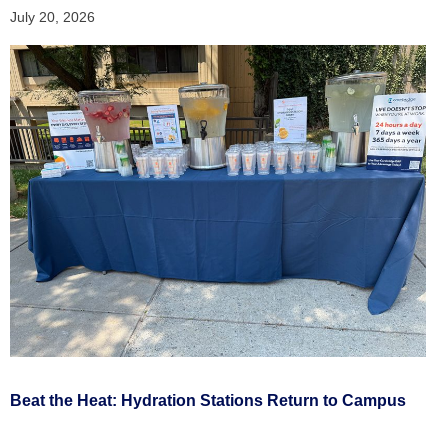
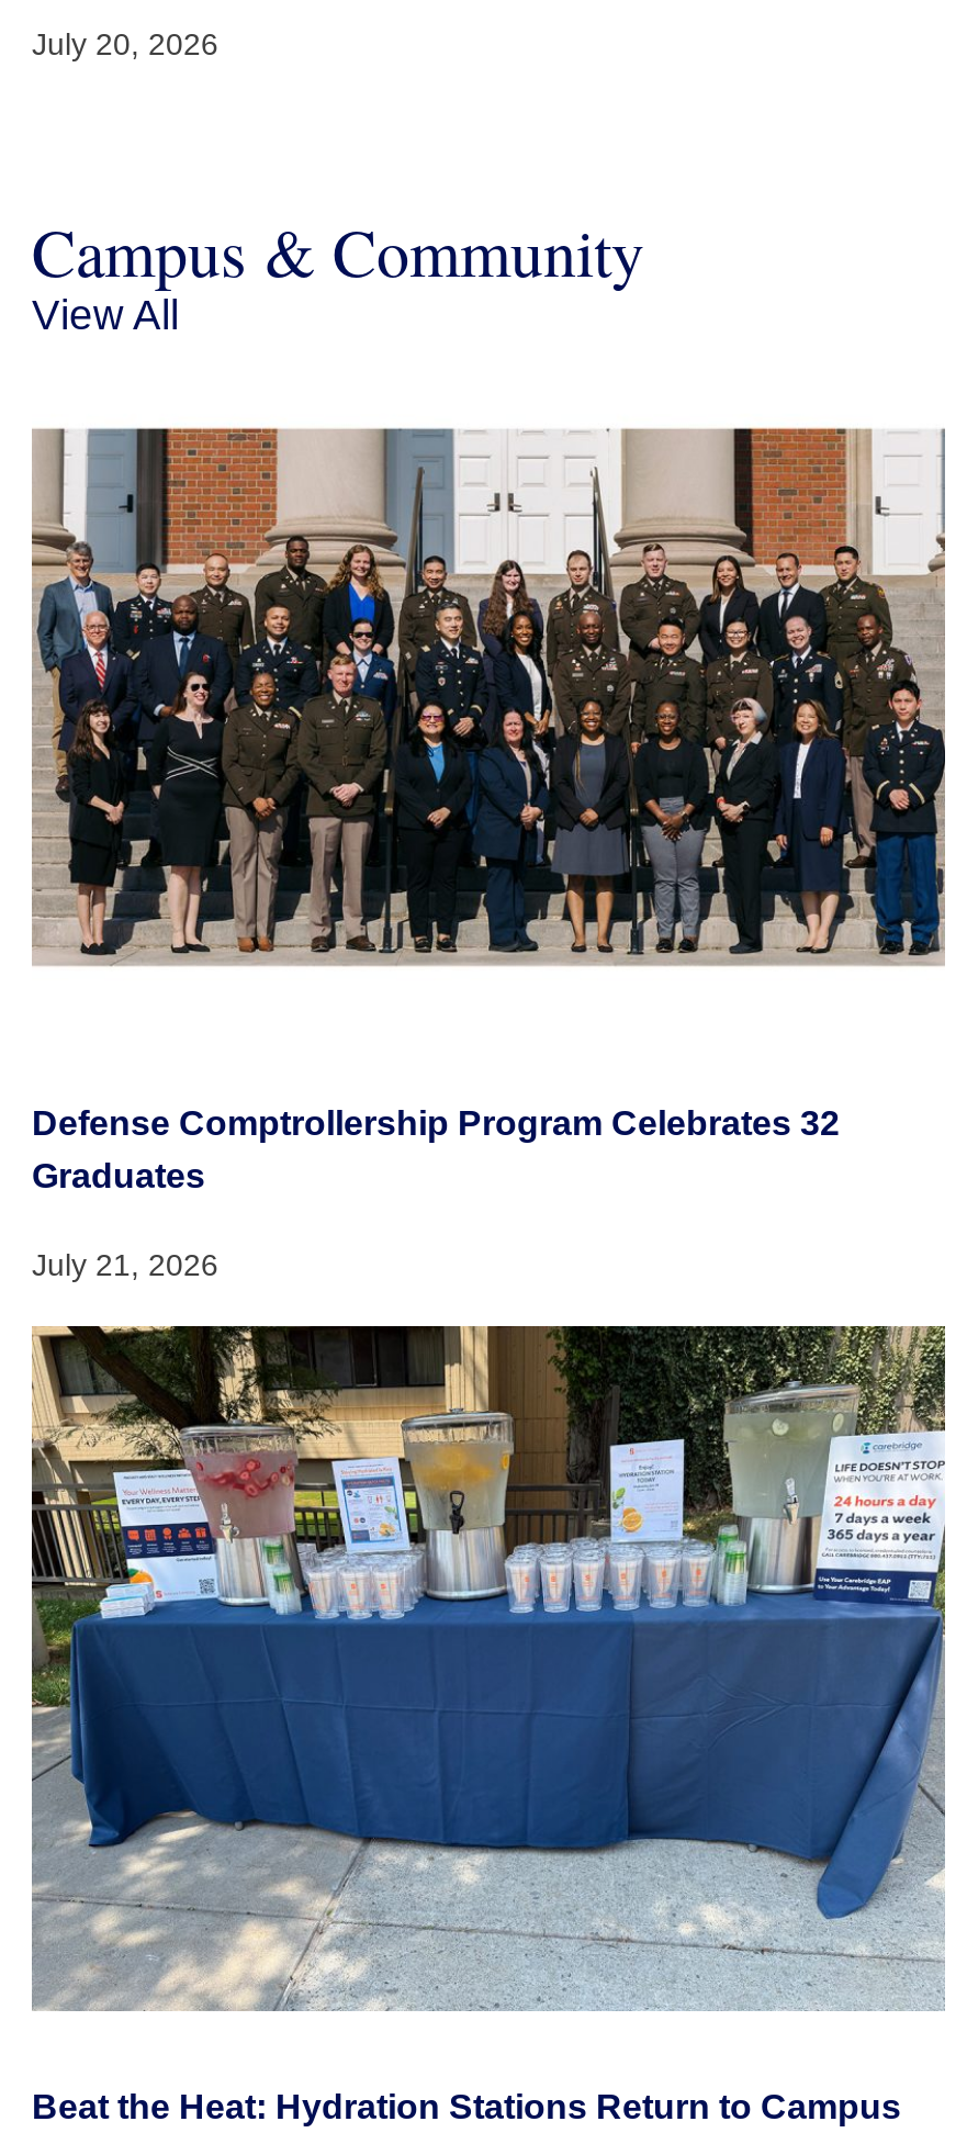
+ [image]

+ Campus & Community
+ View All

+ Defense Comptrollership Program Celebrates 32
+ Graduates
+ July 21, 2026
